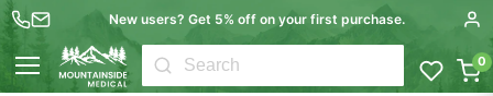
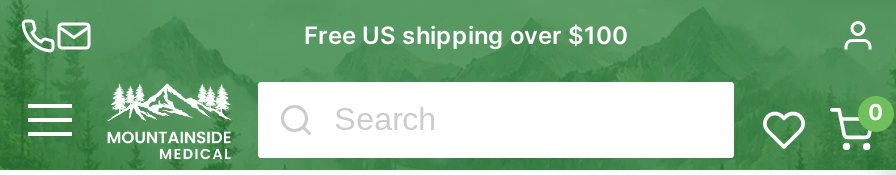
- New users? Get 5% off on your first purchase.
+ Free US shipping over $100
